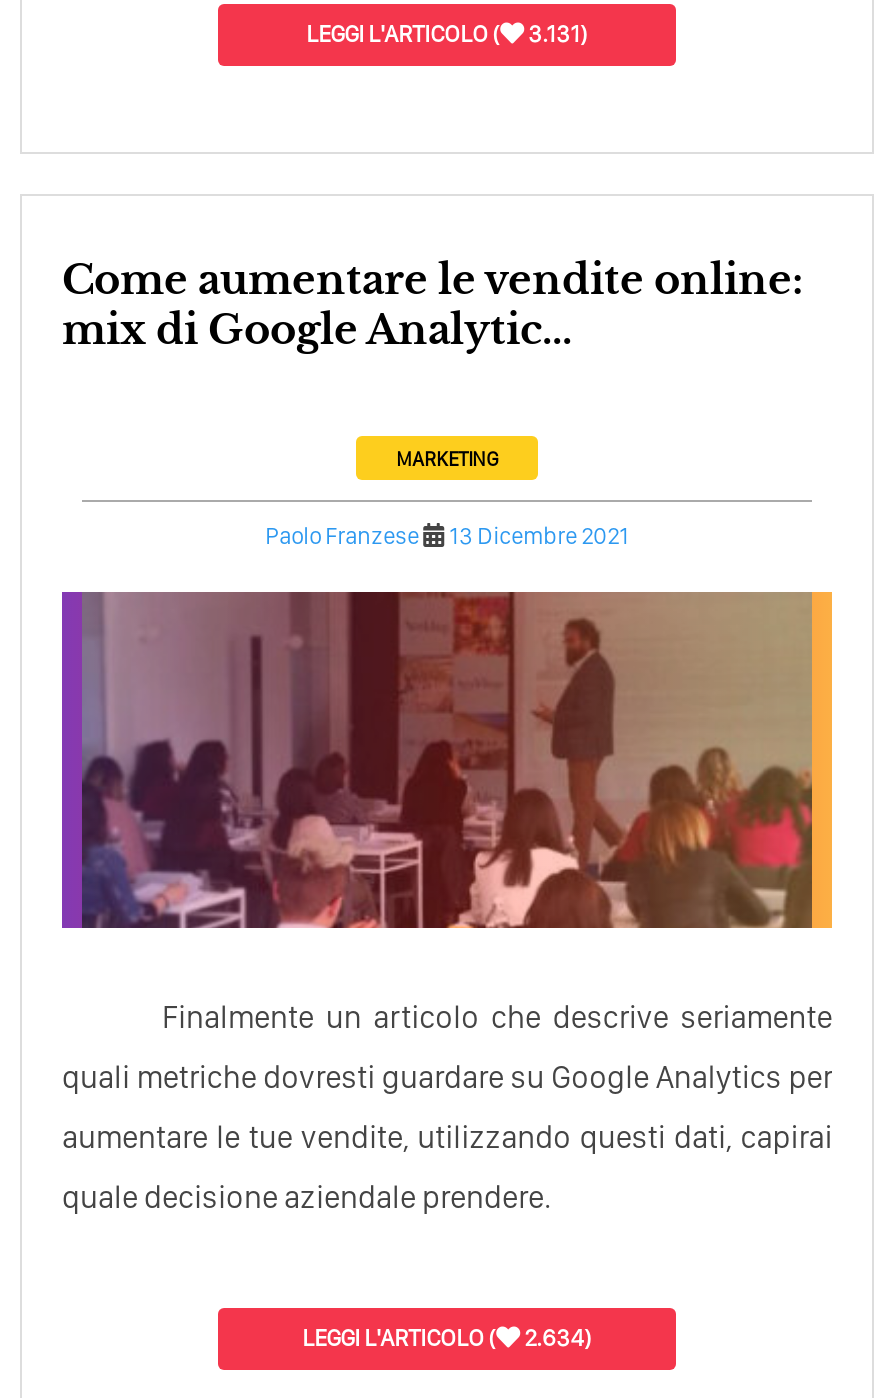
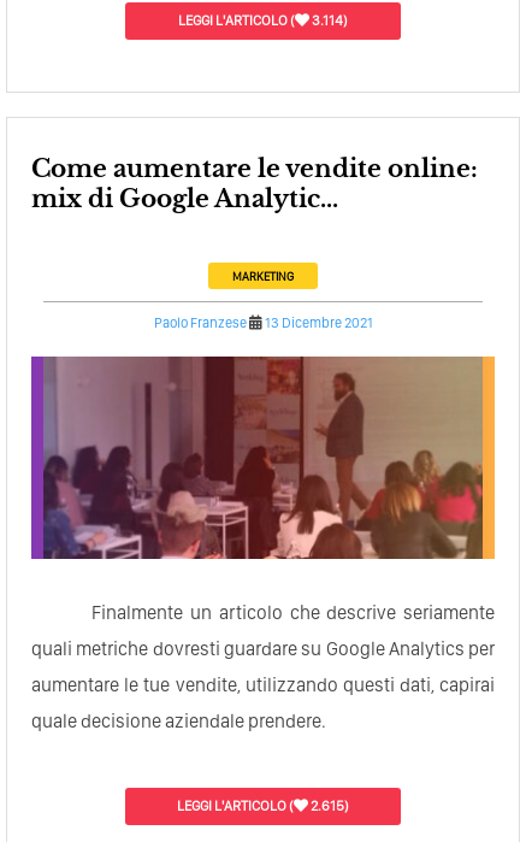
- LEGGI L'ARTICOLO ( 3.131)
+ LEGGI L'ARTICOLO ( 3.114)

- LEGGI L'ARTICOLO ( 2.634)
+ LEGGI L'ARTICOLO ( 2.615)
